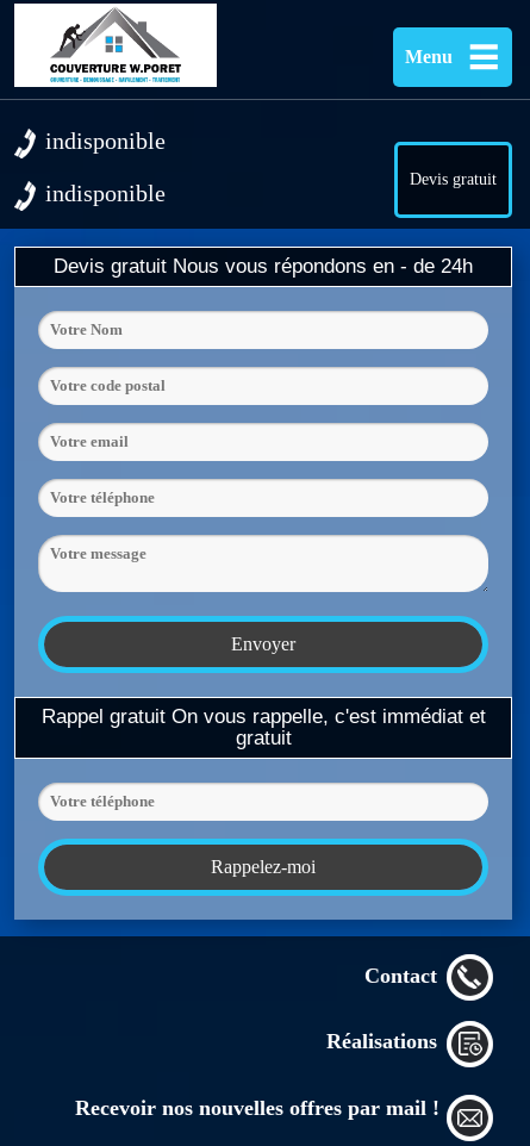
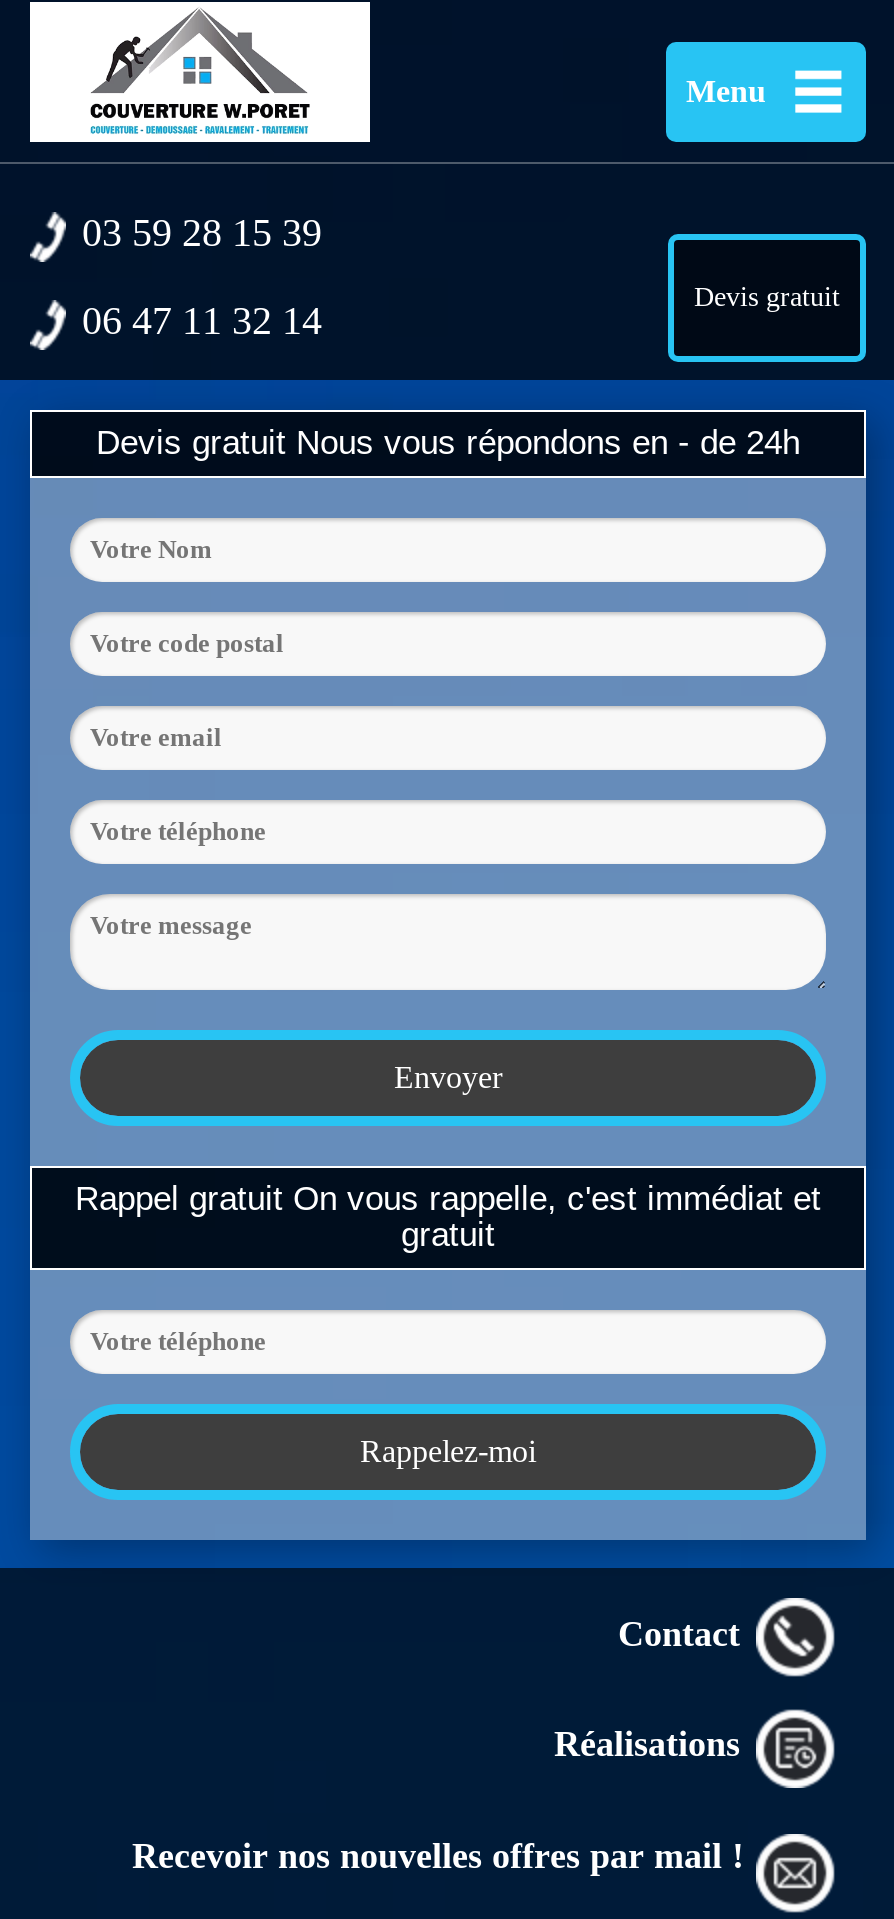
- indisponible
+ 03 59 28 15 39

- indisponible
+ 06 47 11 32 14
